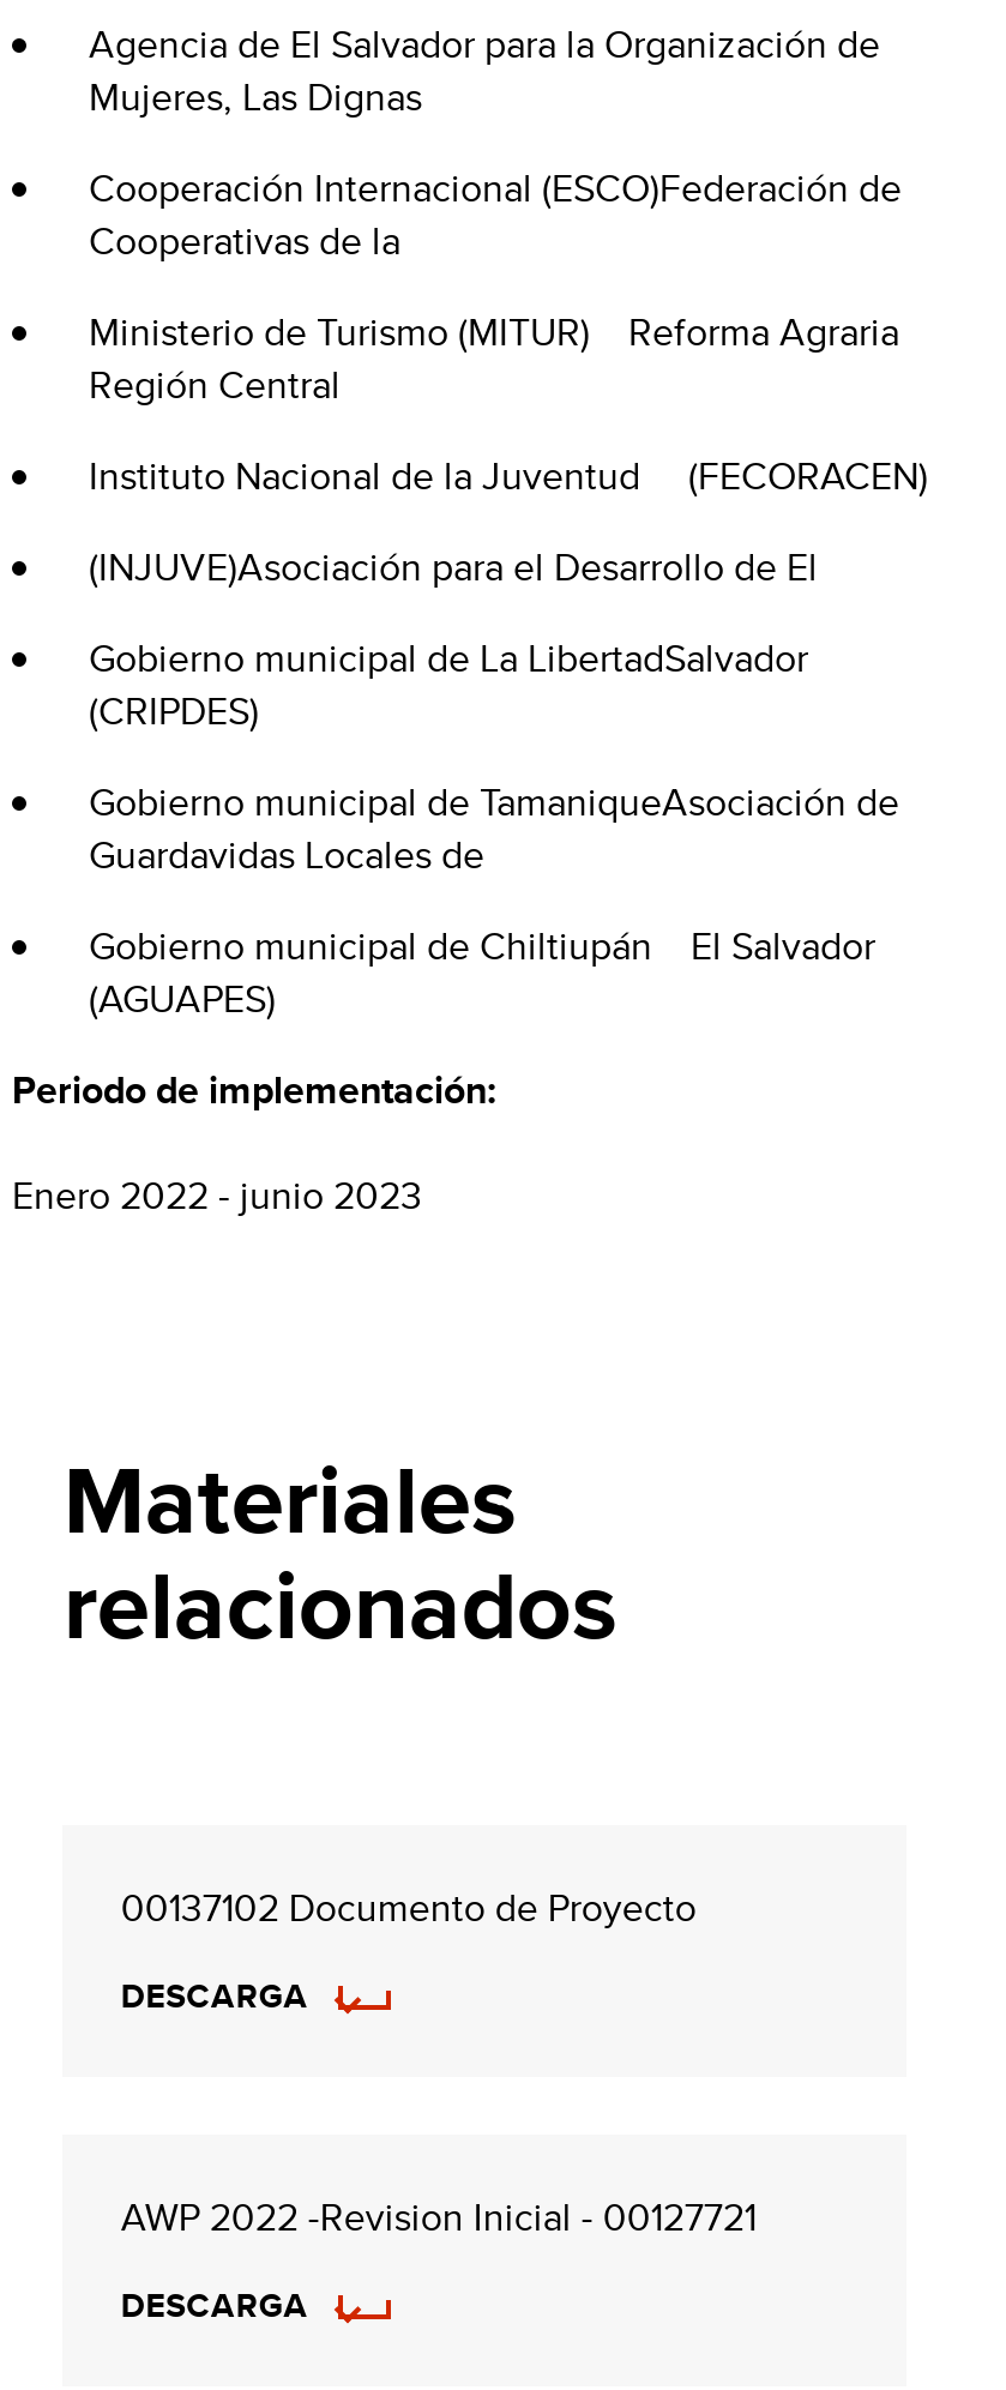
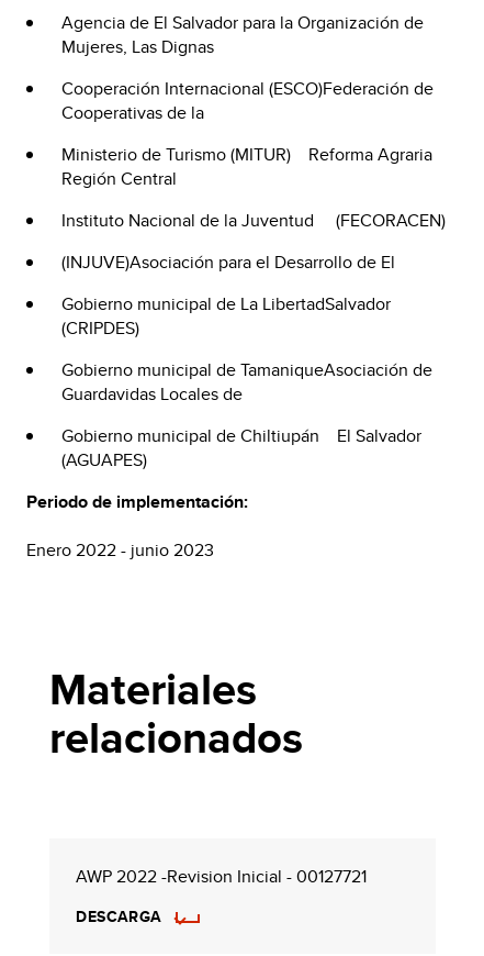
- 00137102 Documento de Proyecto
- DESCARGA
